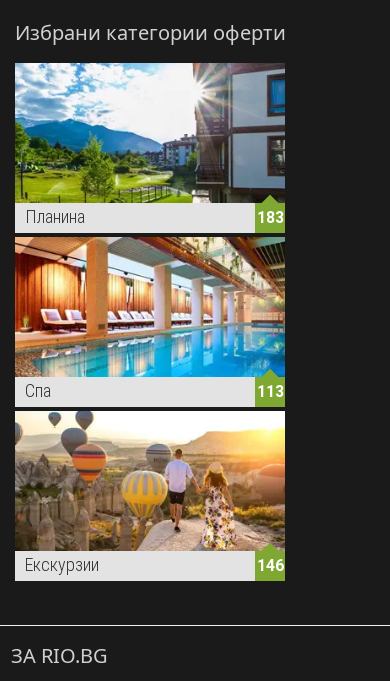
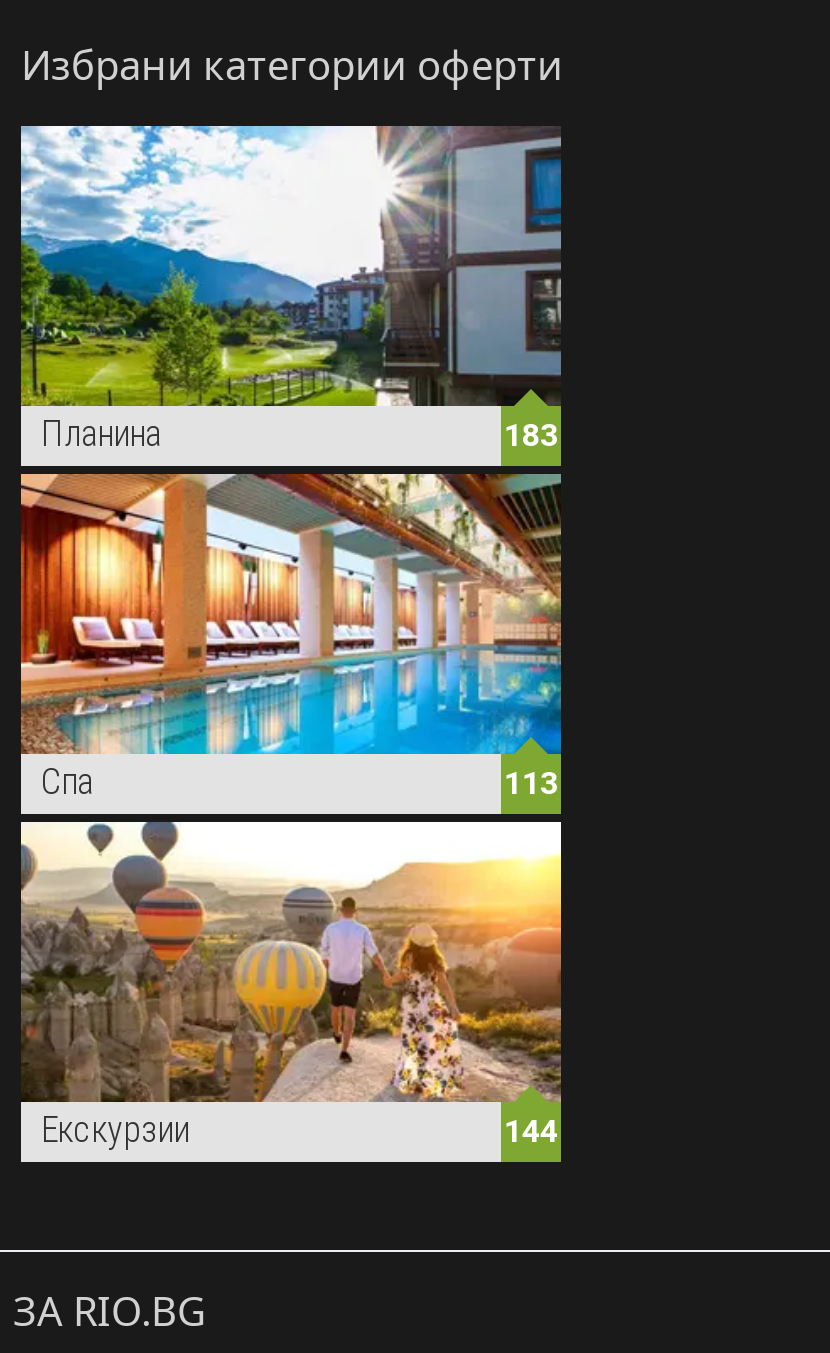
- 146
+ 144
